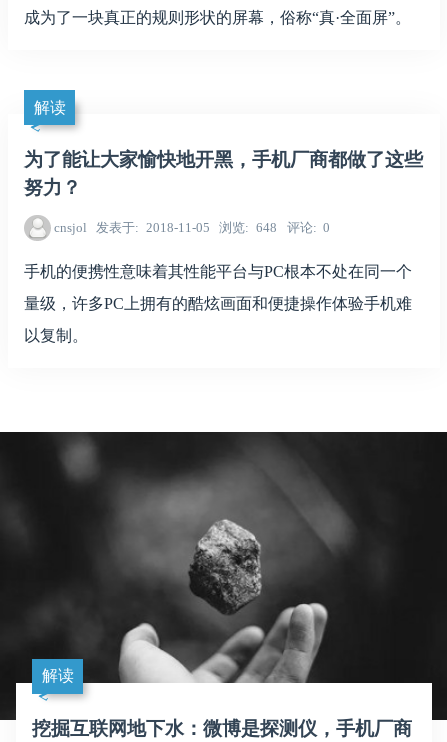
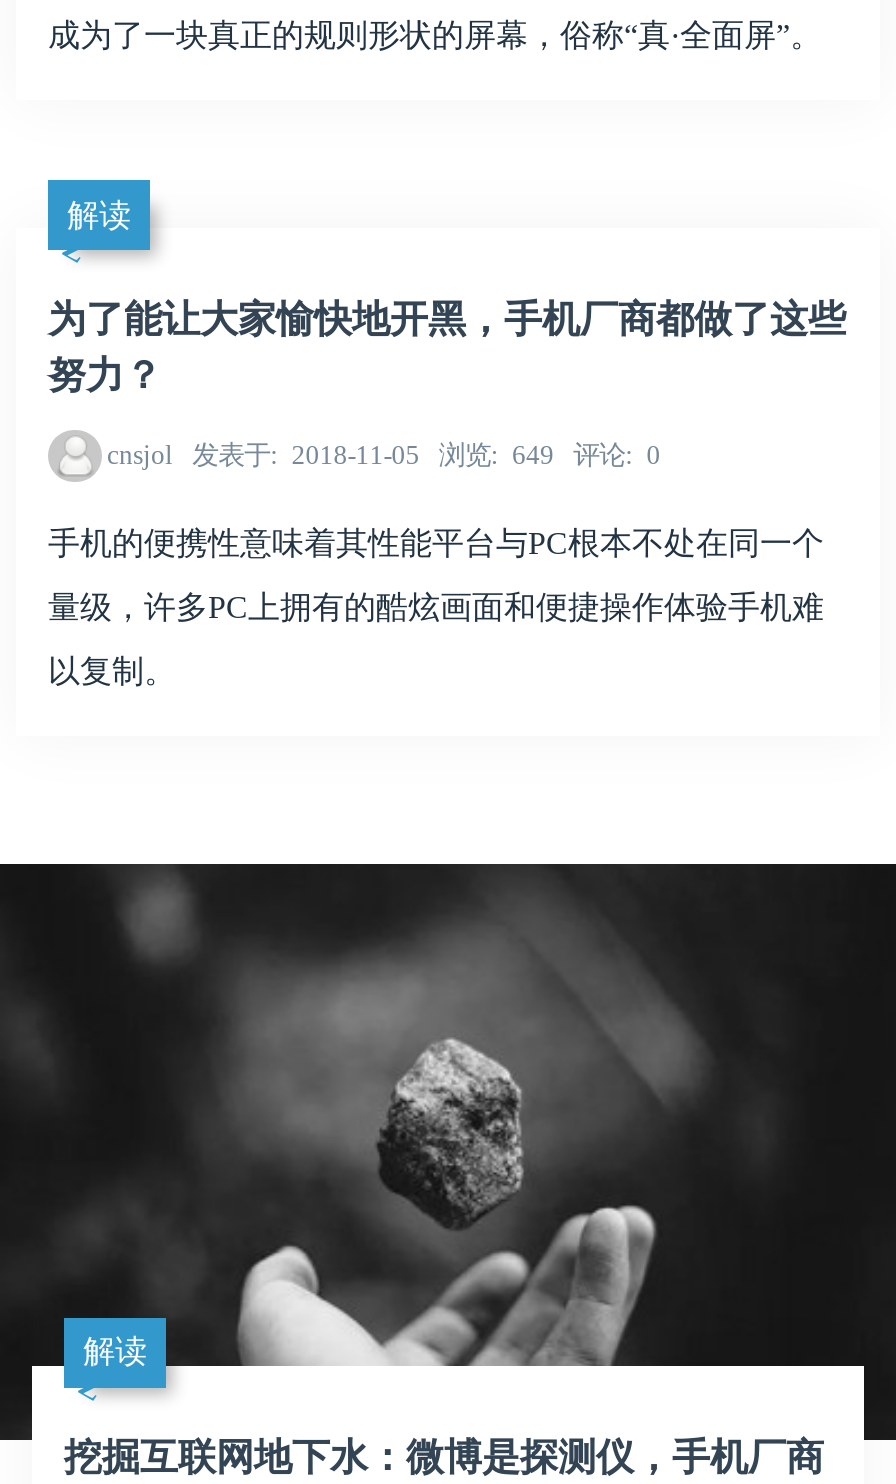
- cnsjol 发表于 2018-11-05 浏览 648 评论 0
+ cnsjol 发表于 2018-11-05 浏览 649 评论 0
